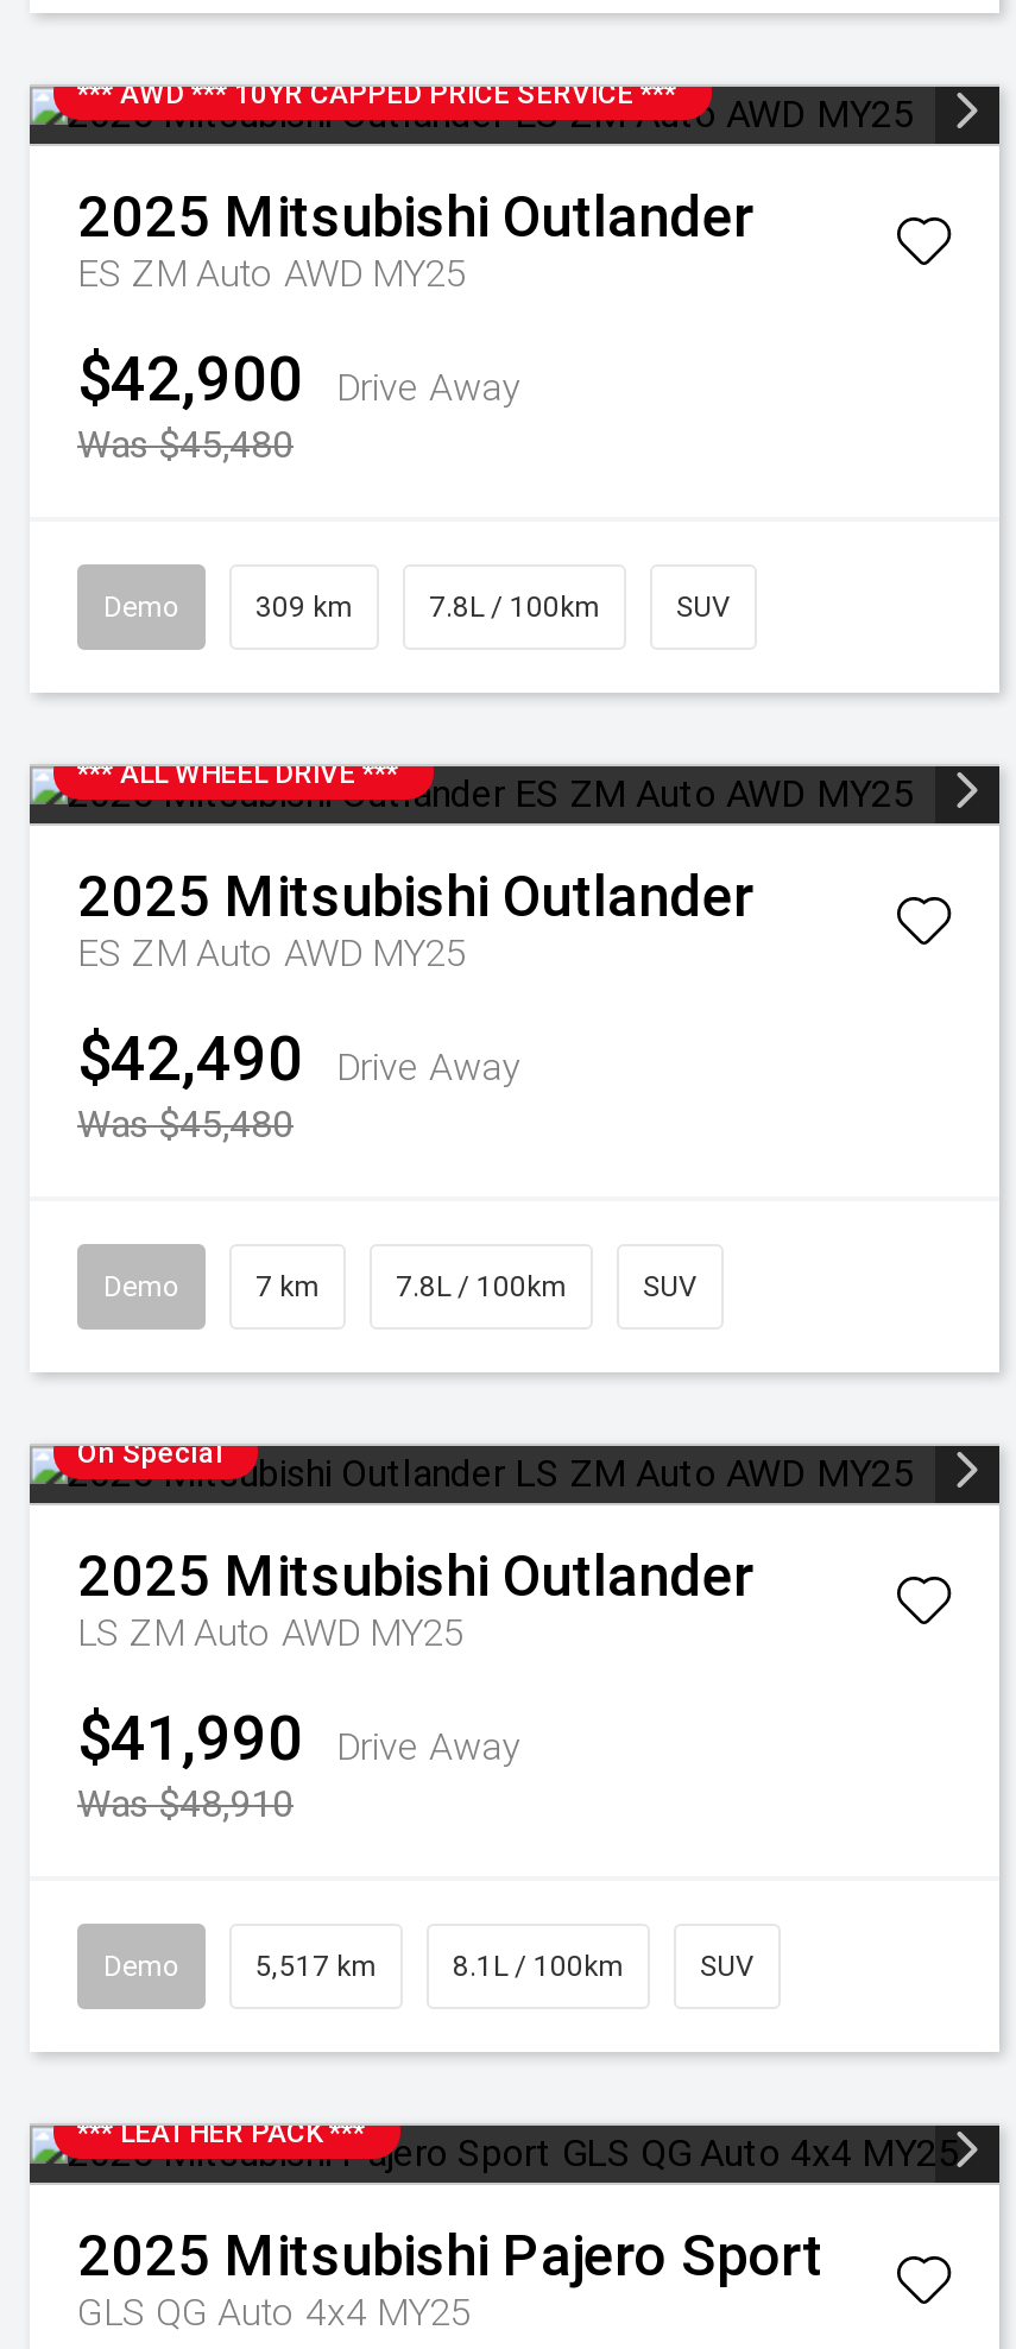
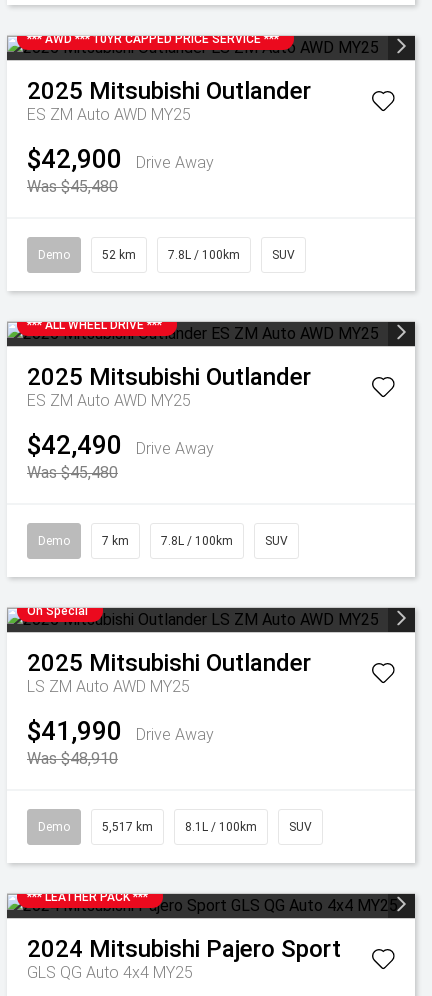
- 309 km
+ 52 km

- 2025 Mitsubishi Pajero Sport
+ 2024 Mitsubishi Pajero Sport
